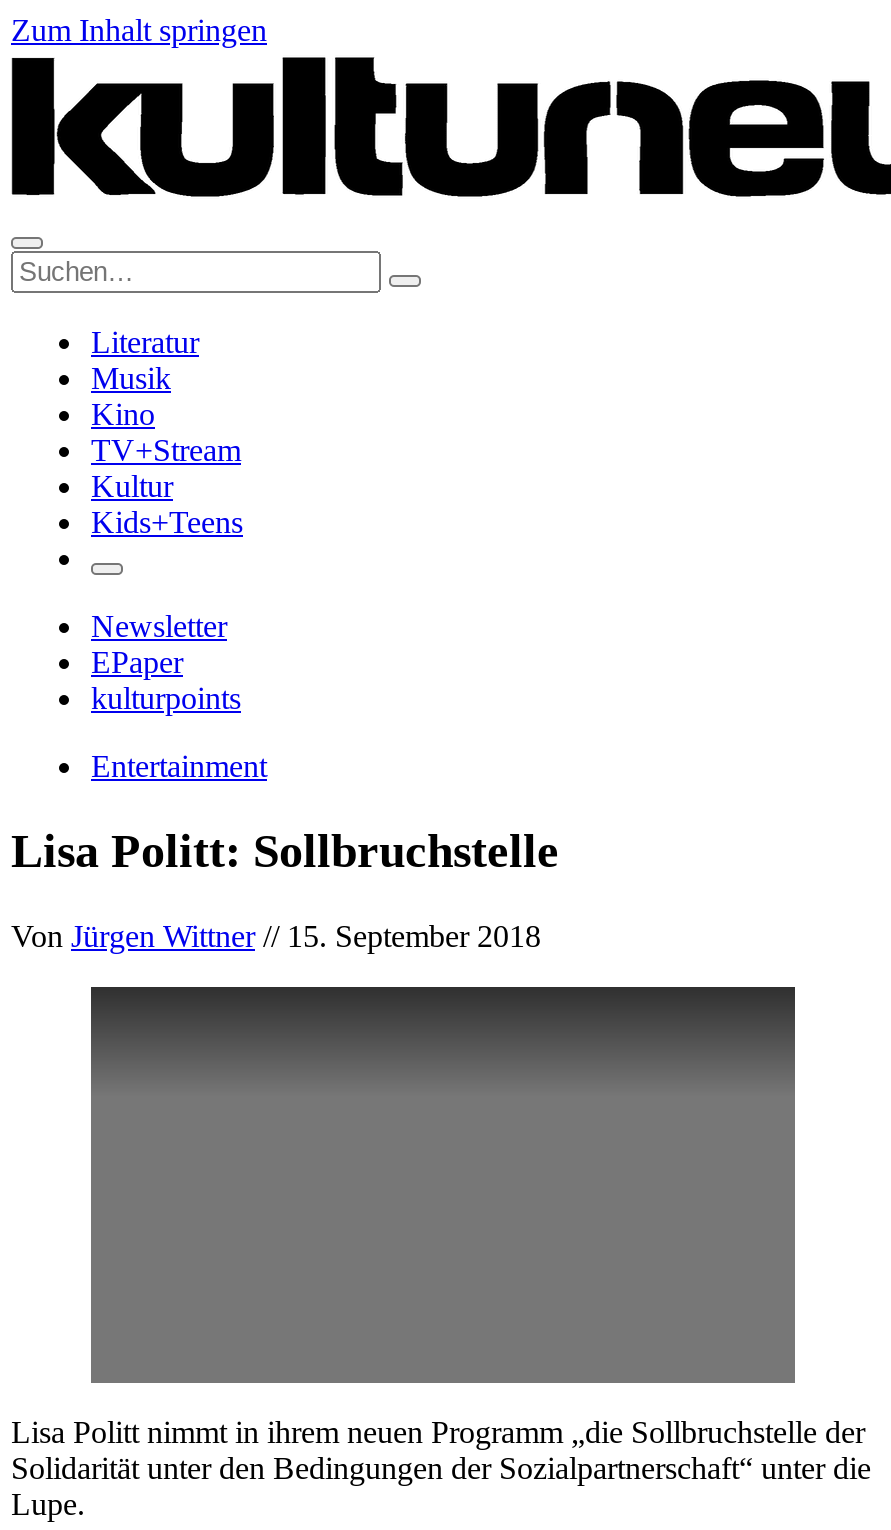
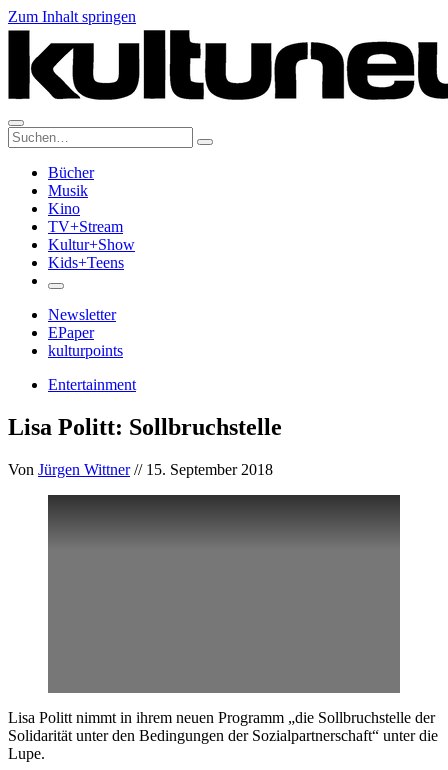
- Literatur
+ Bücher

- Kultur
+ Kultur+Show
